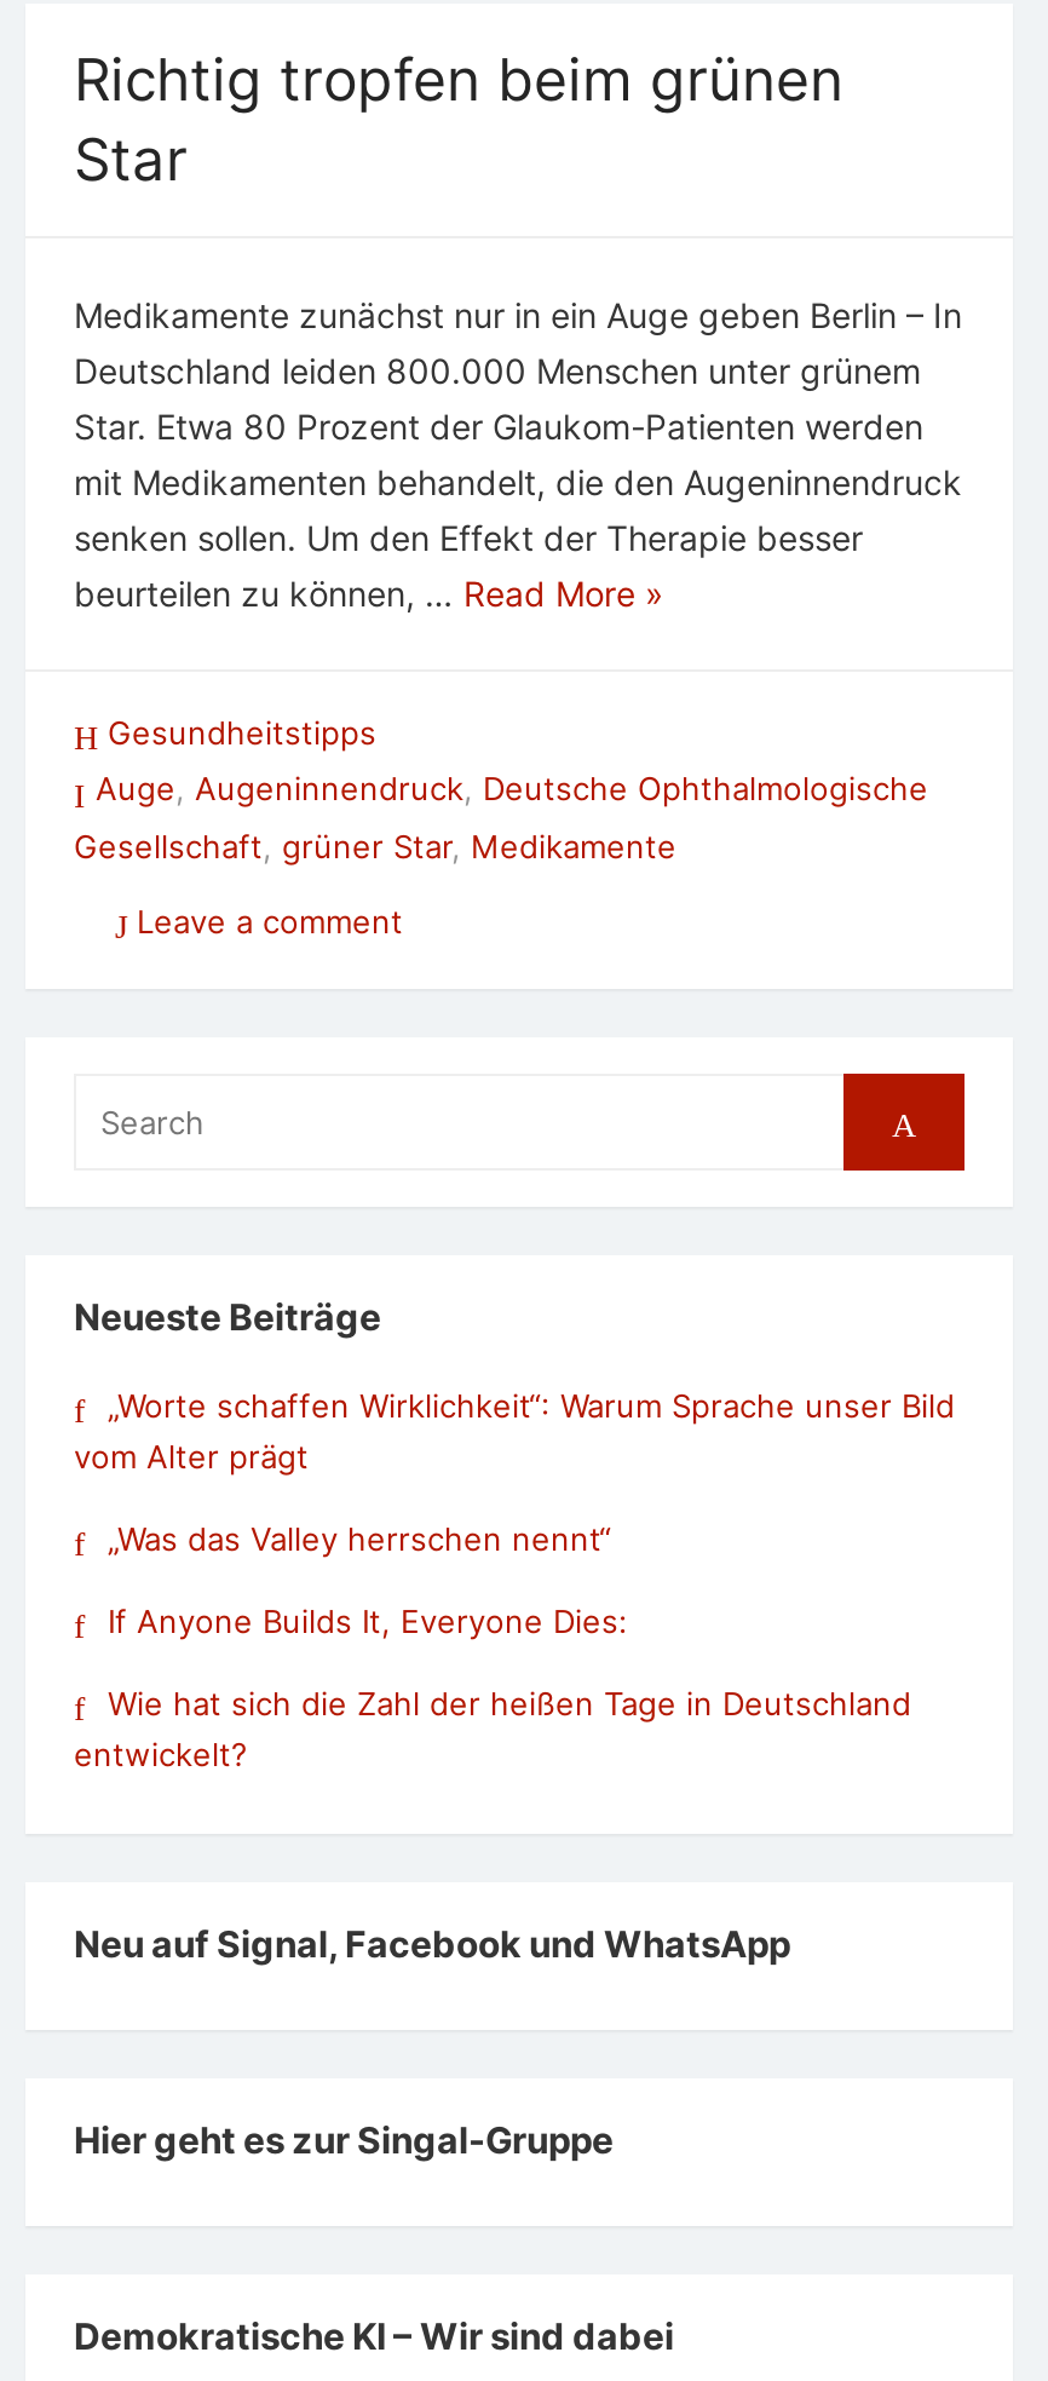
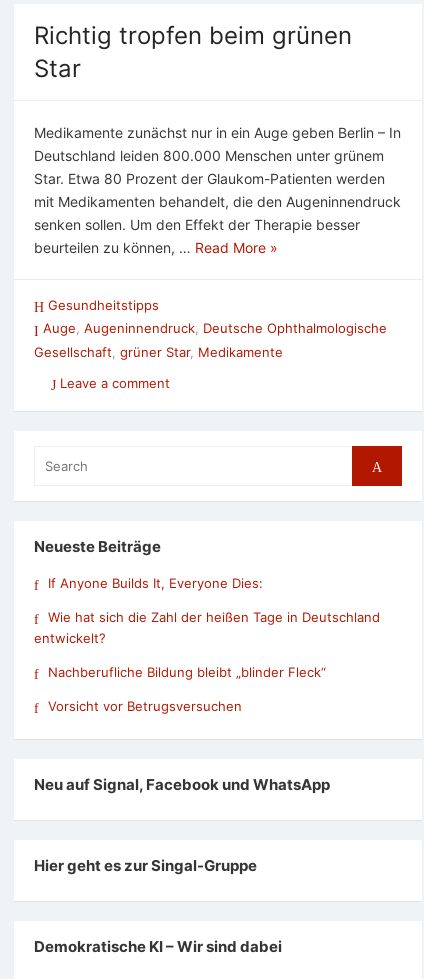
- „Worte schaffen Wirklichkeit“: Warum Sprache unser Bild
- vom Alter prägt
- „Was das Valley herrschen nennt“

moved up: If Anyone Builds It, Everyone Dies: | Wie hat sich die Zahl der heißen Tage in Deutschland | entwickelt?

+ Nachberufliche Bildung bleibt „blinder Fleck“
+ Vorsicht vor Betrugsversuchen
